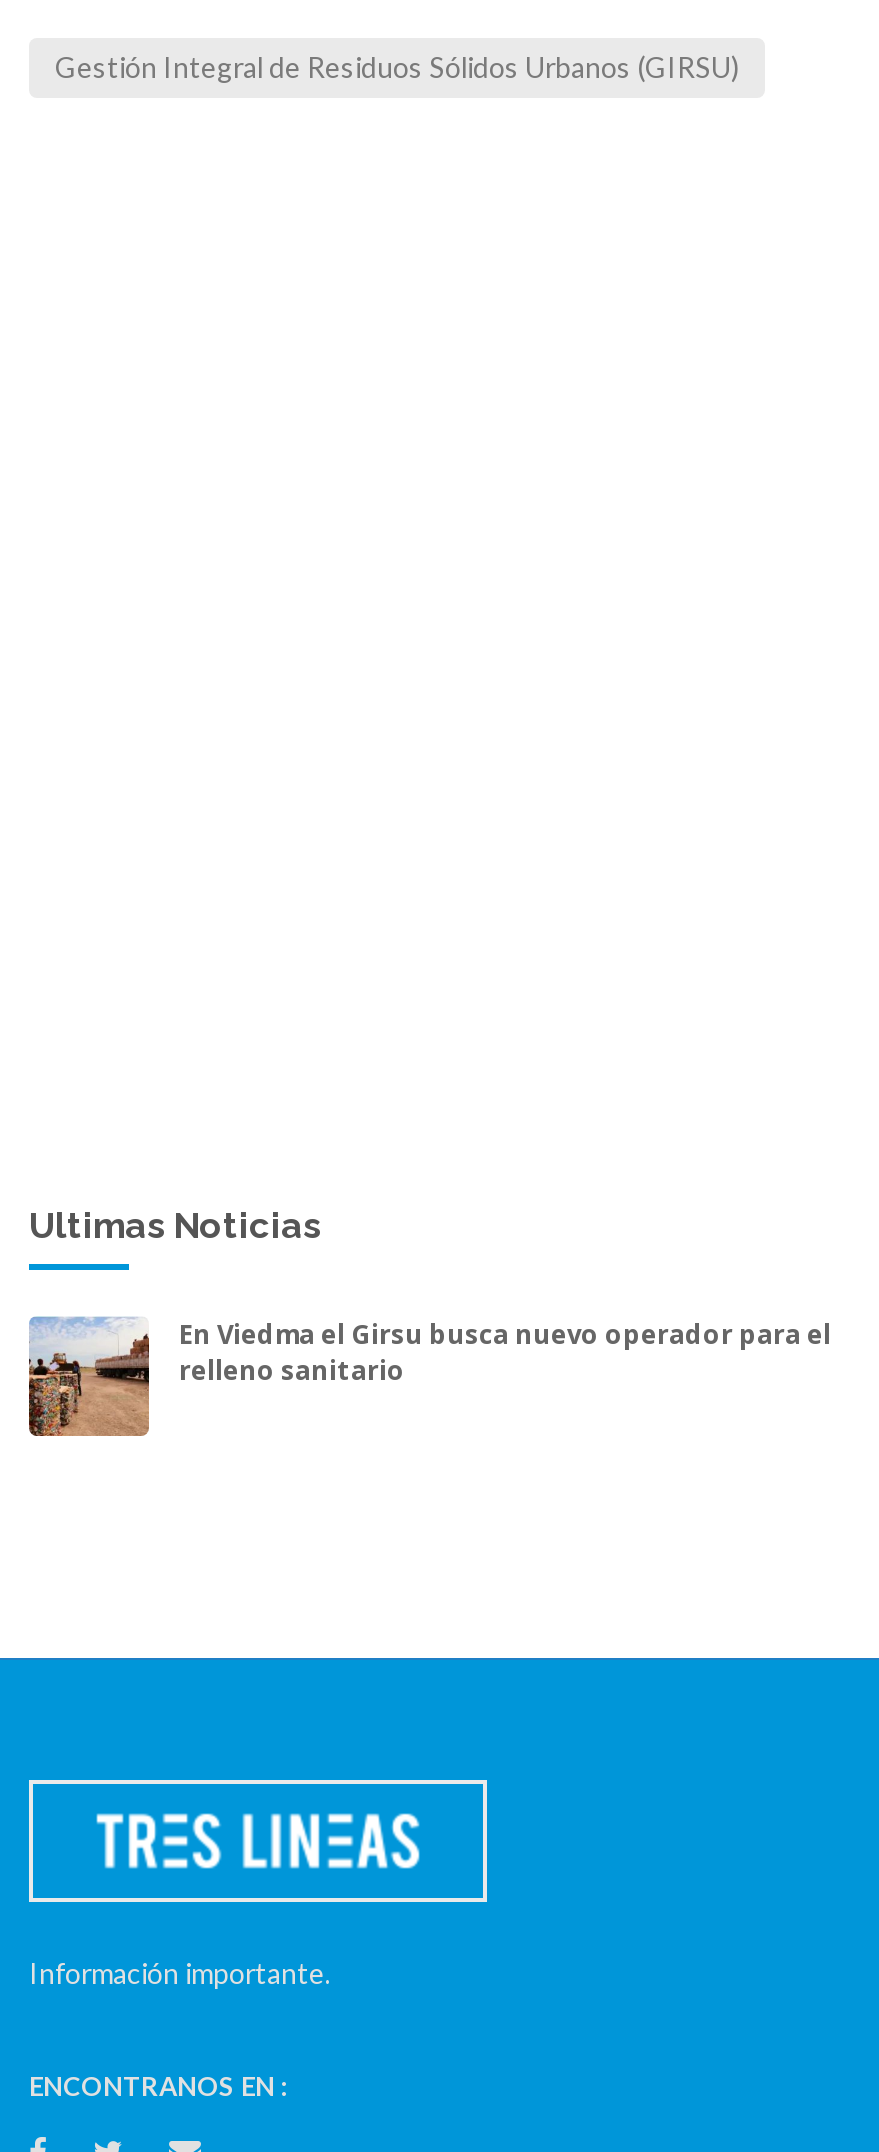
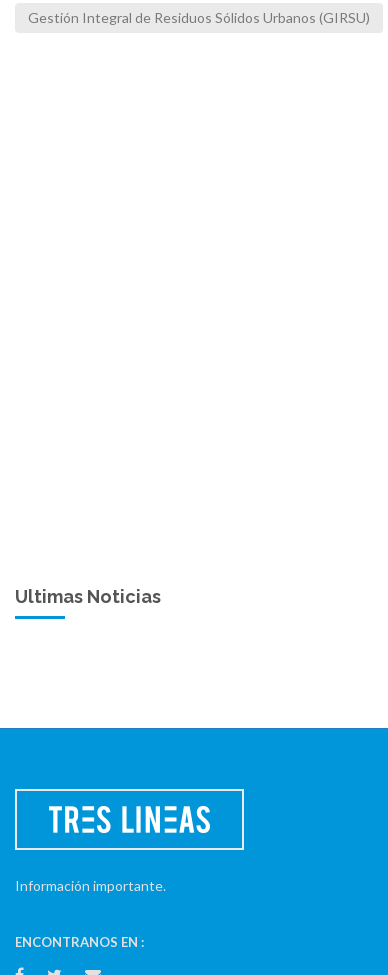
- [image]
- En Viedma el Girsu busca nuevo operador para el
- relleno sanitario
